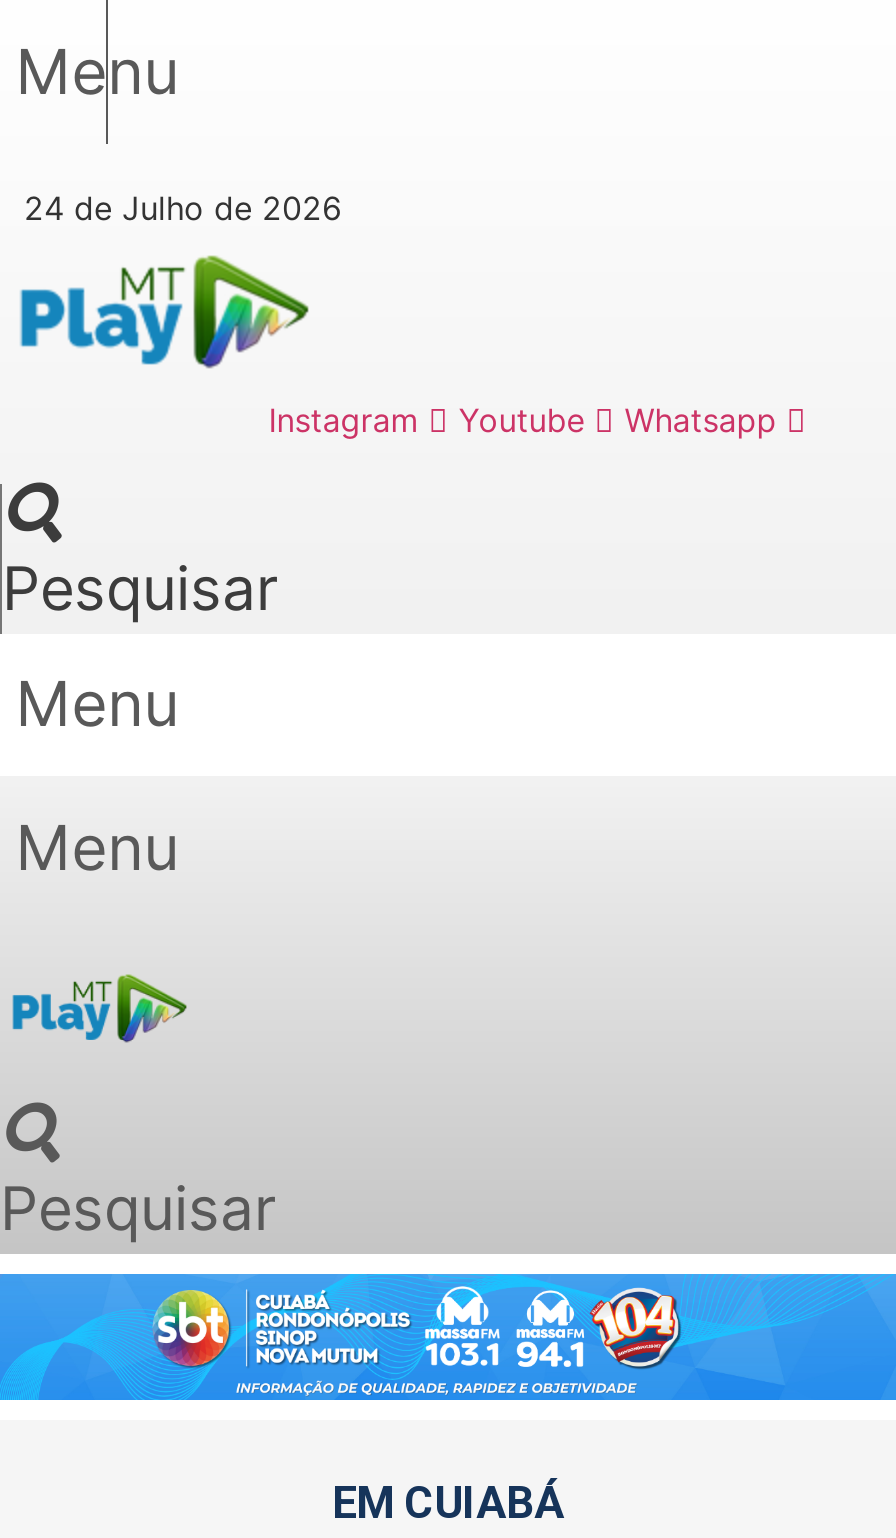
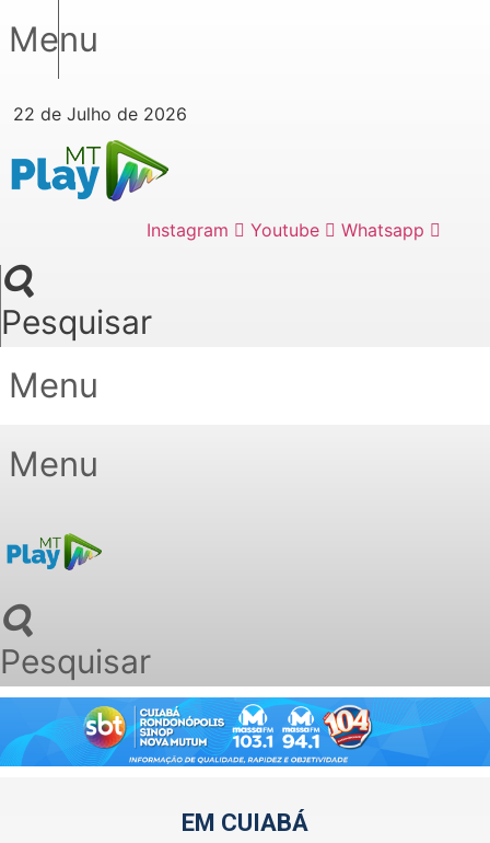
- 24 de Julho de 2026
+ 22 de Julho de 2026
